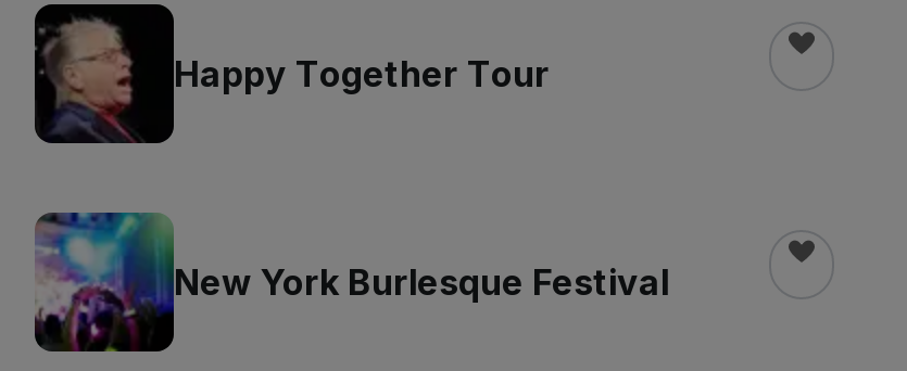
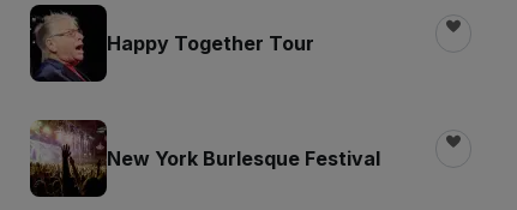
- [image]
+ [image]
